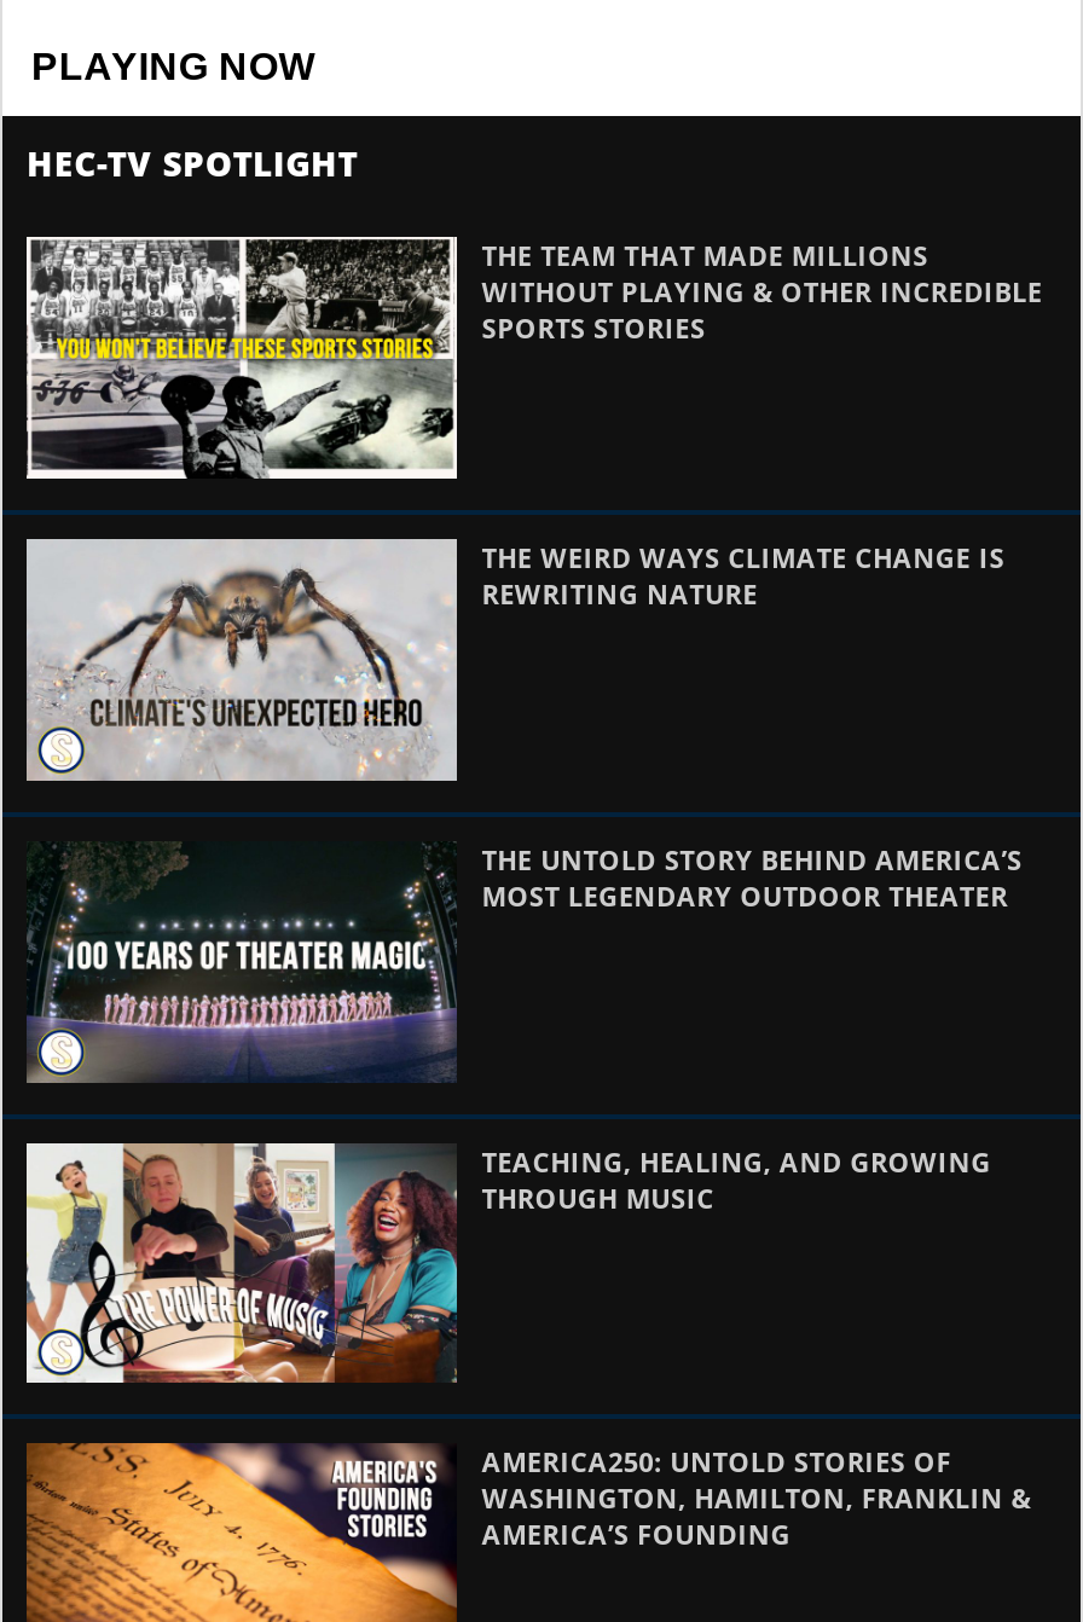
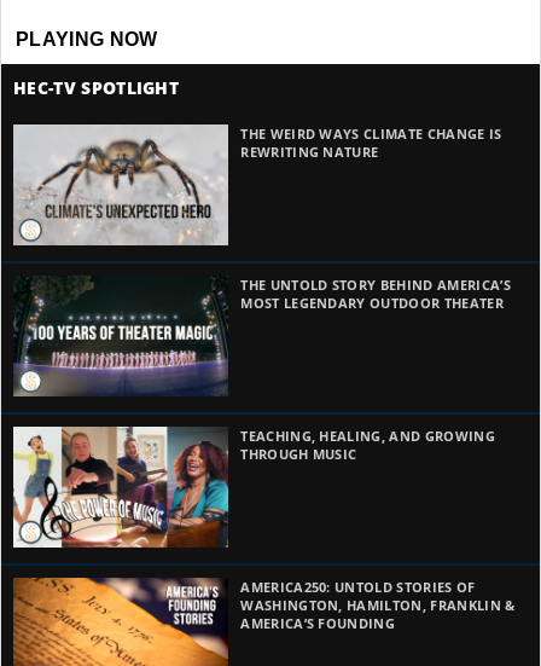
- [image]
- THE TEAM THAT MADE MILLIONS
- WITHOUT PLAYING & OTHER INCREDIBLE
- SPORTS STORIES
